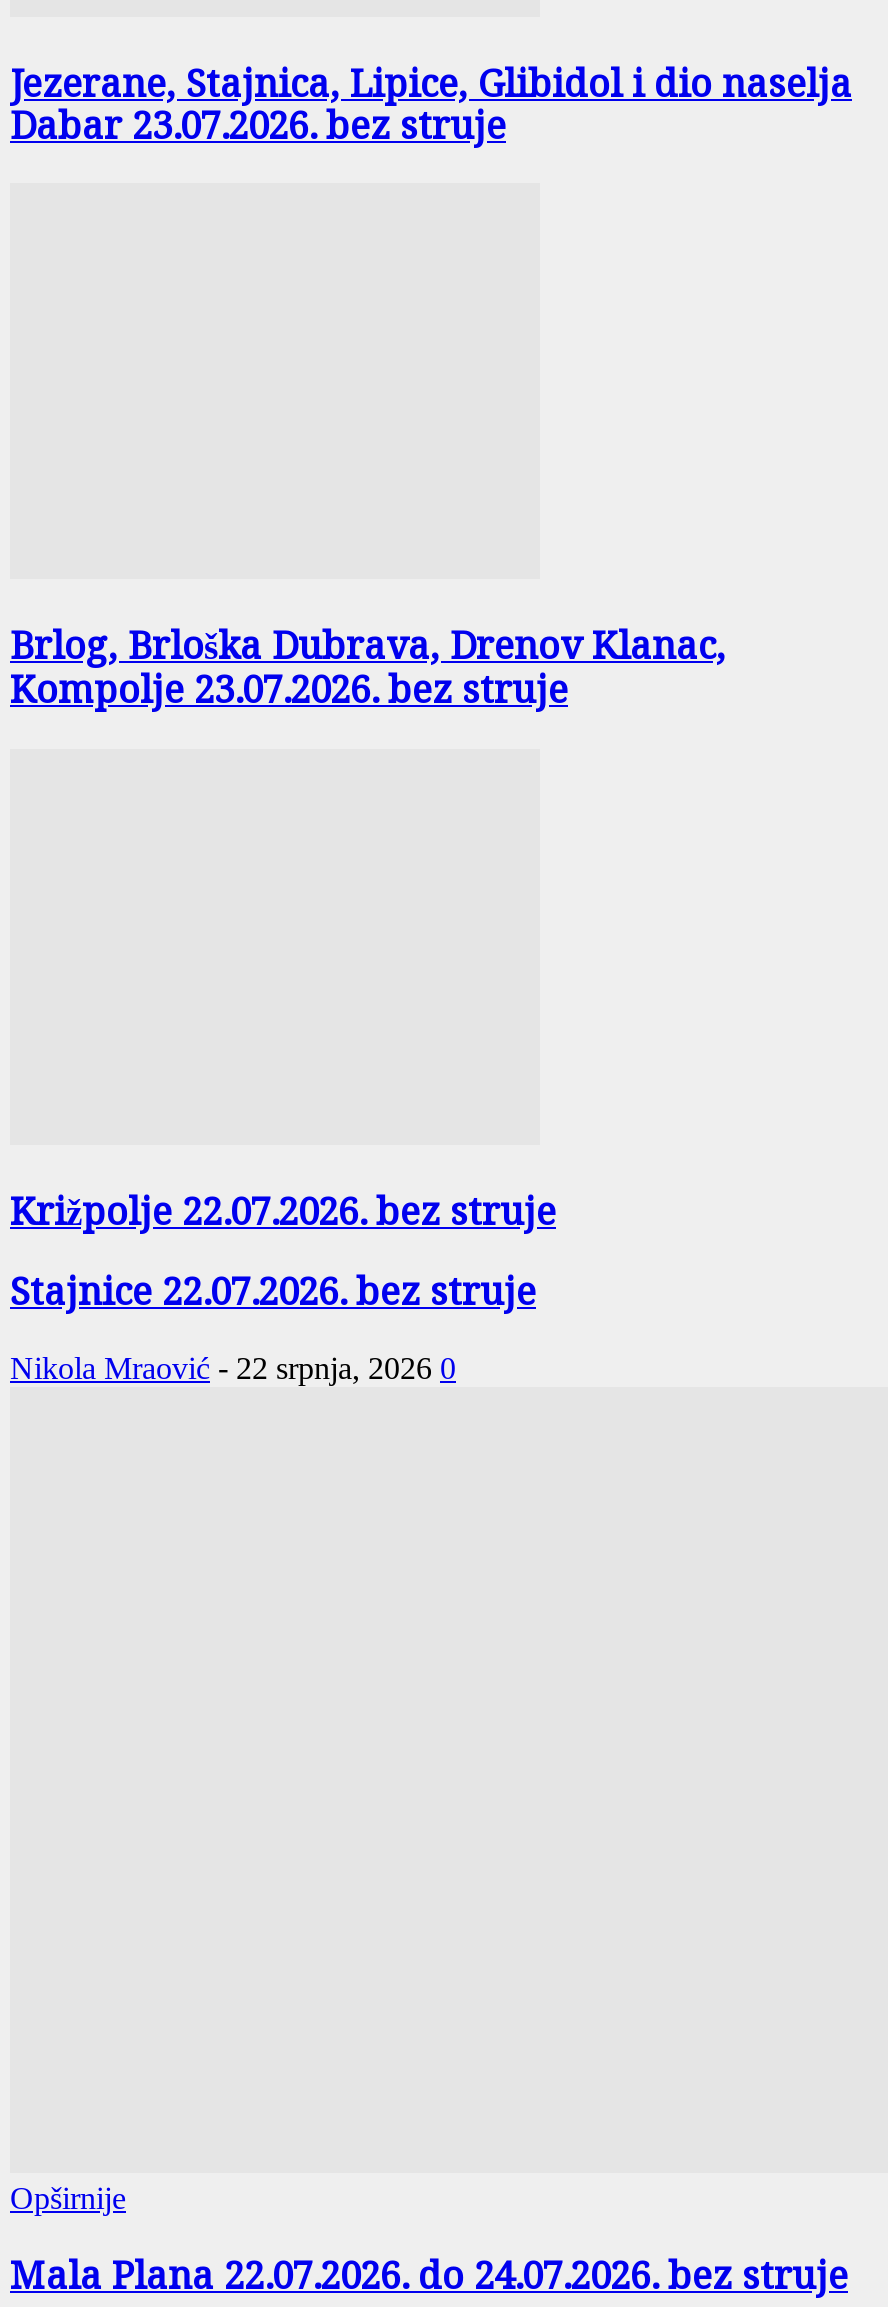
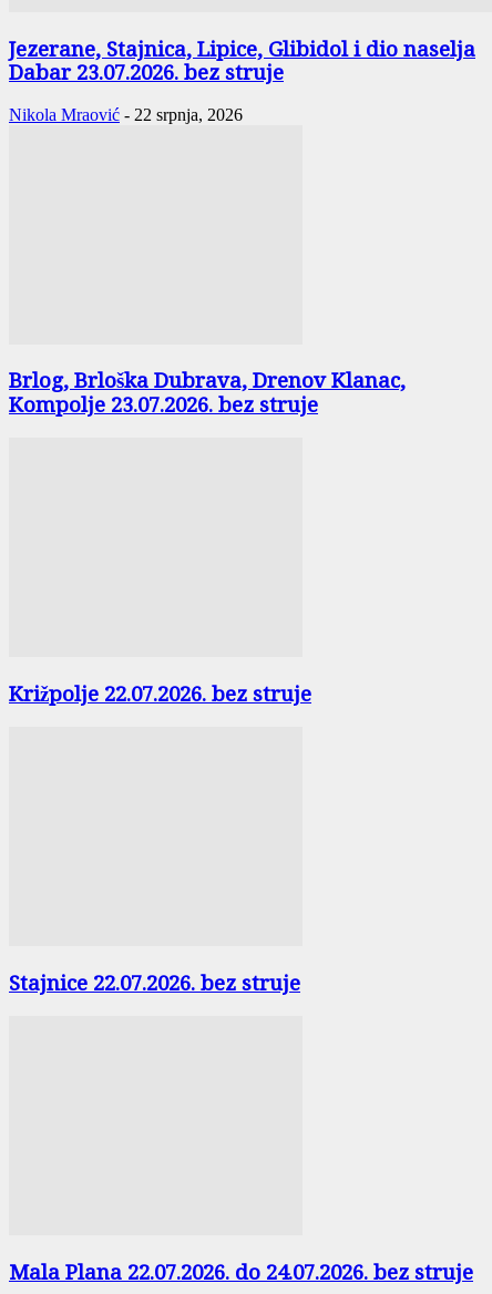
+ Nikola Mraović - 22 srpnja, 2026

moved down: Stajnice 22.07.2026. bez struje

- Nikola Mraović - 22 srpnja, 2026 0

- Opširnije
